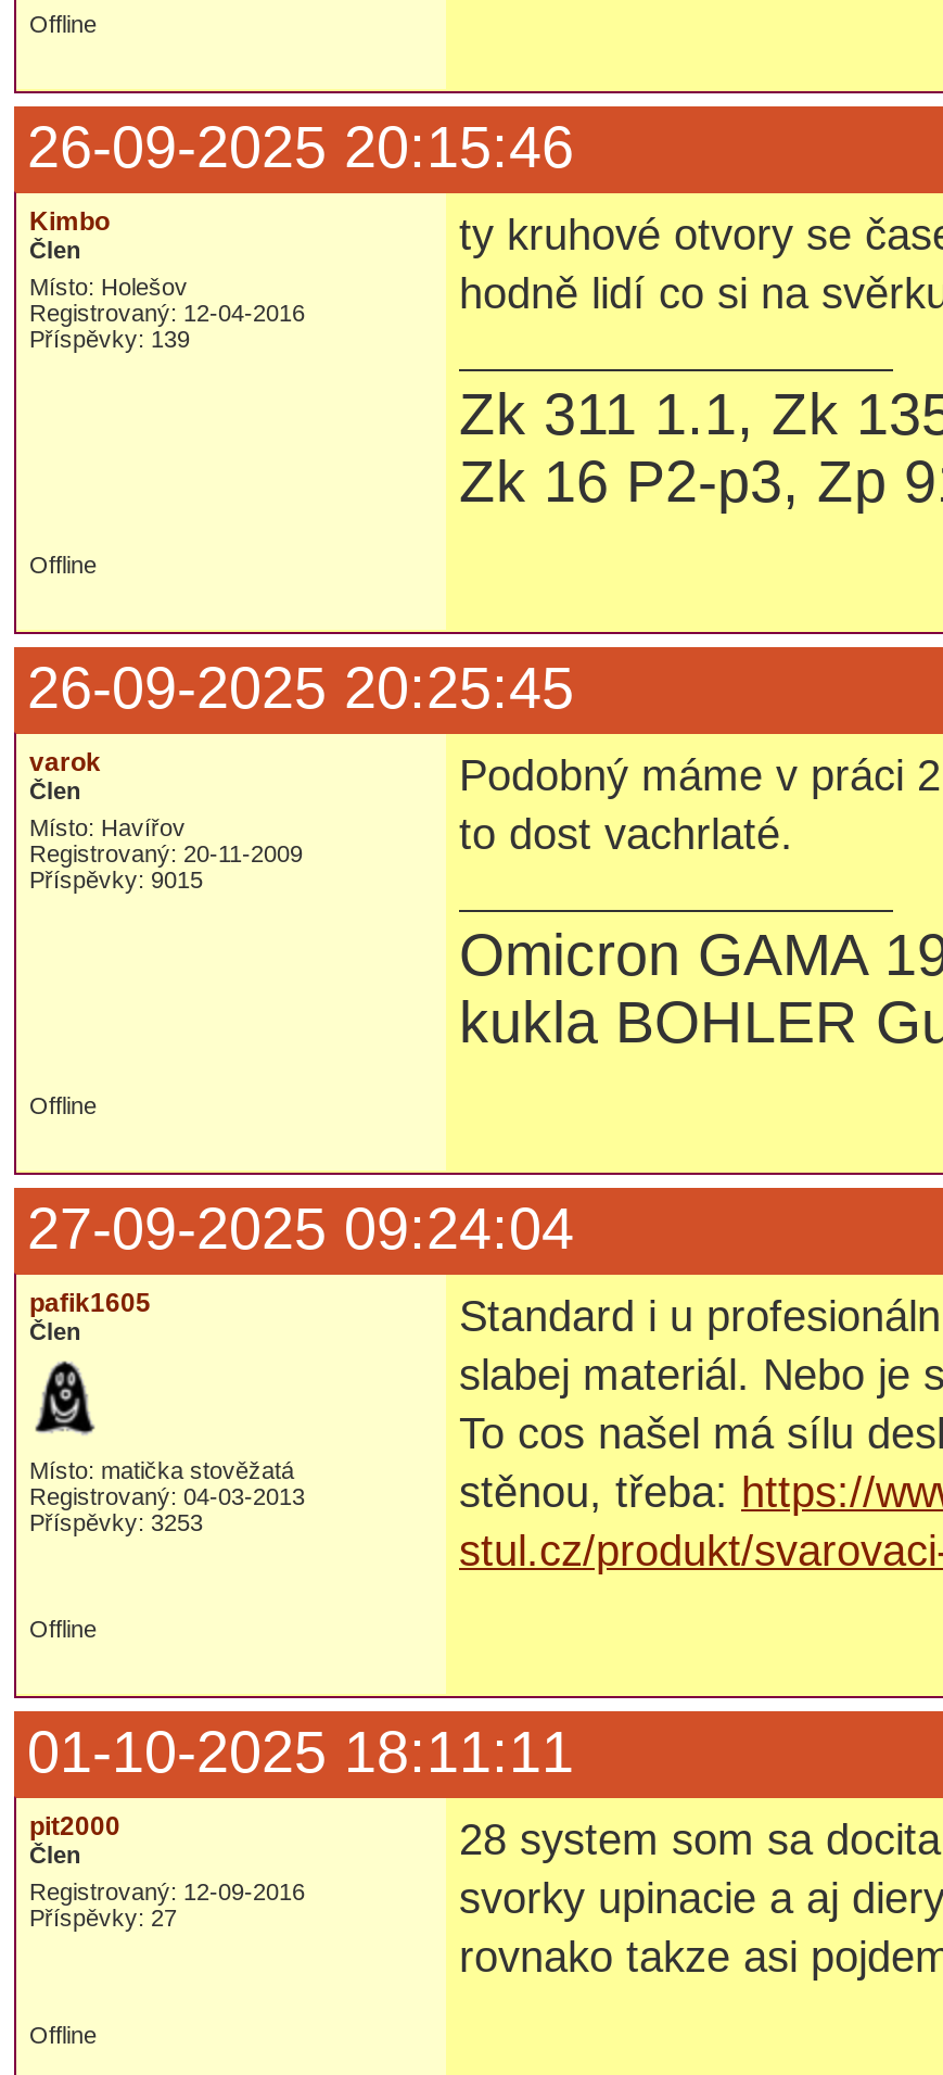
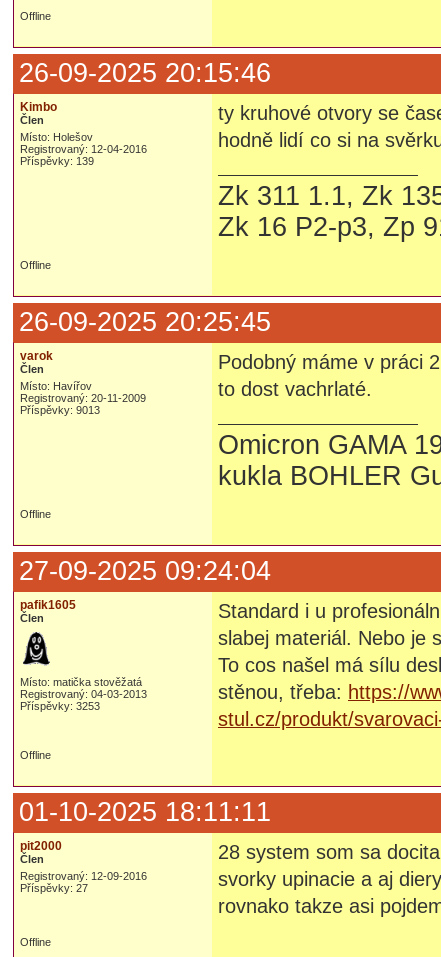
- Příspěvky: 9015
+ Příspěvky: 9013
